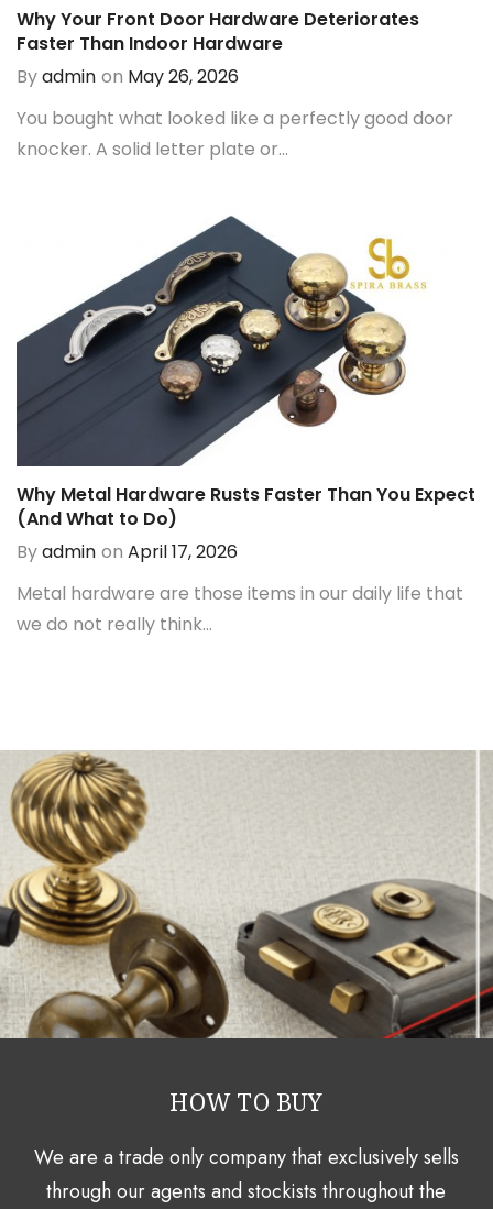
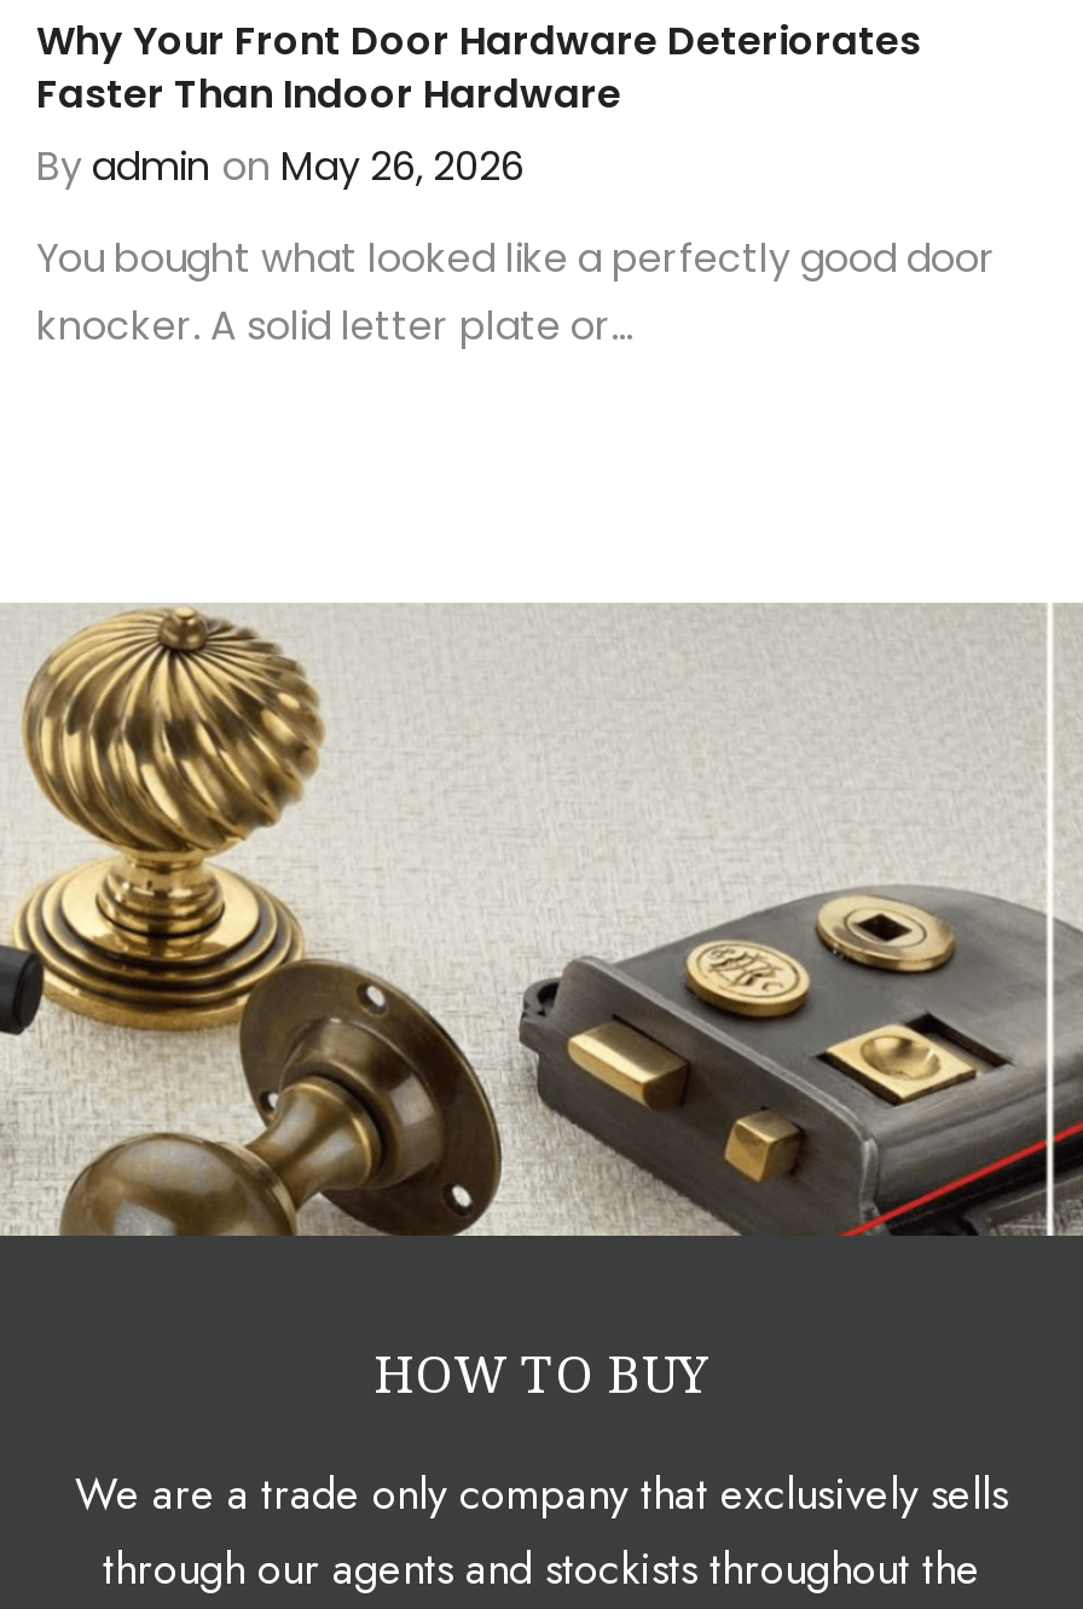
- [image]
- Why Metal Hardware Rusts Faster Than You Expect
- (And What to Do)
- By admin on April 17, 2026
- Metal hardware are those items in our daily life that
- we do not really think...
